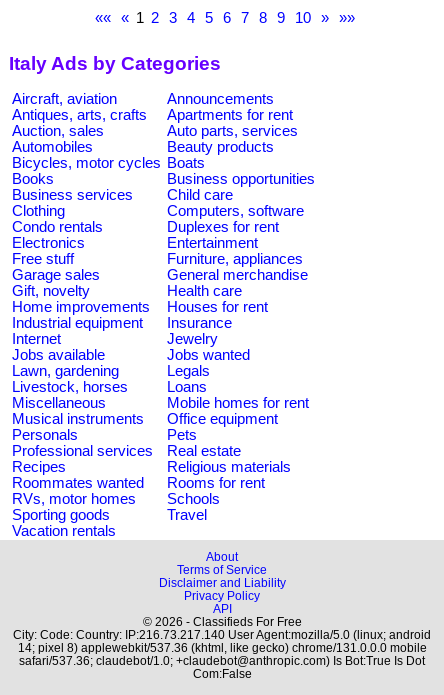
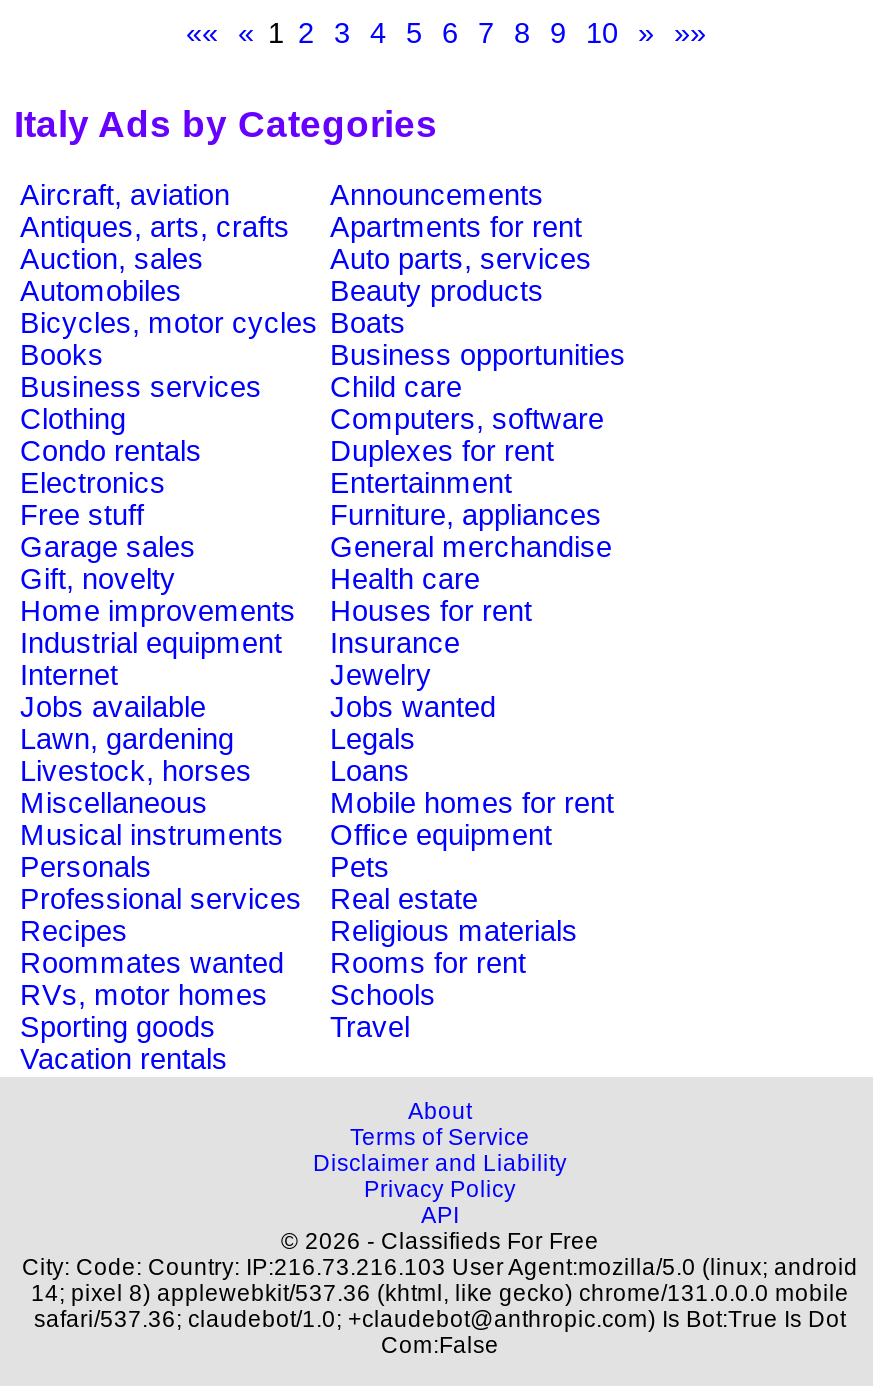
- City: Code: Country: IP:216.73.217.140 User Agent:mozilla/5.0 (linux; android
+ City: Code: Country: IP:216.73.216.103 User Agent:mozilla/5.0 (linux; android
